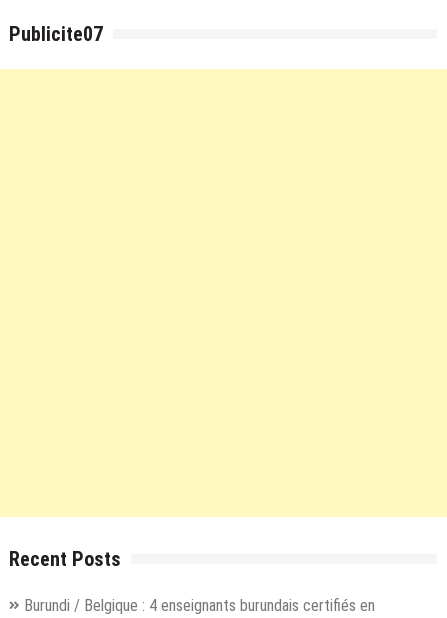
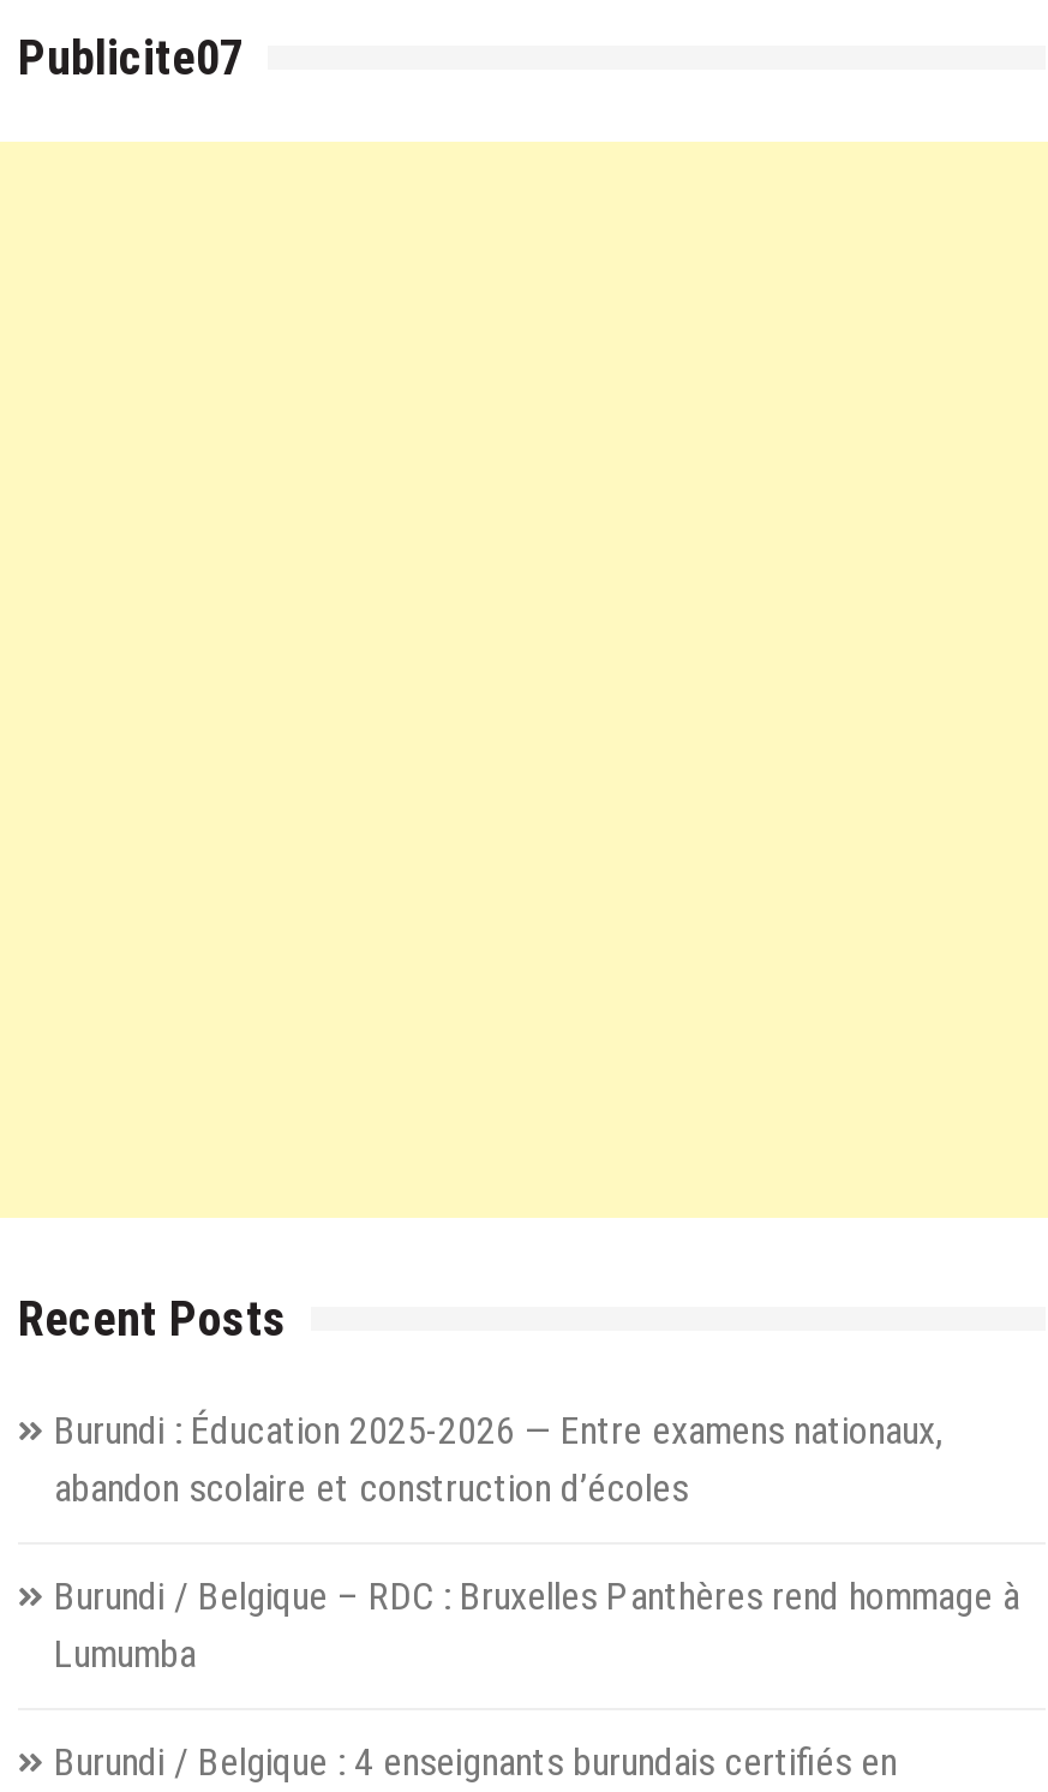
+ Burundi : Éducation 2025-2026 — Entre examens nationaux,
+ abandon scolaire et construction d’écoles
+ Burundi / Belgique – RDC : Bruxelles Panthères rend hommage à
+ Lumumba
